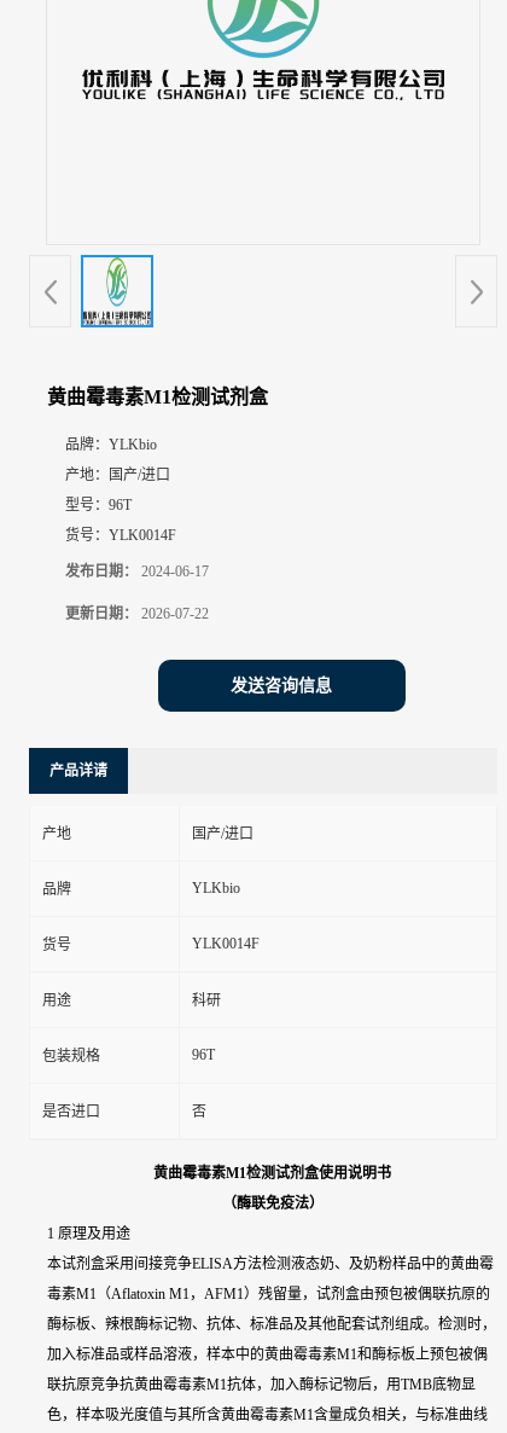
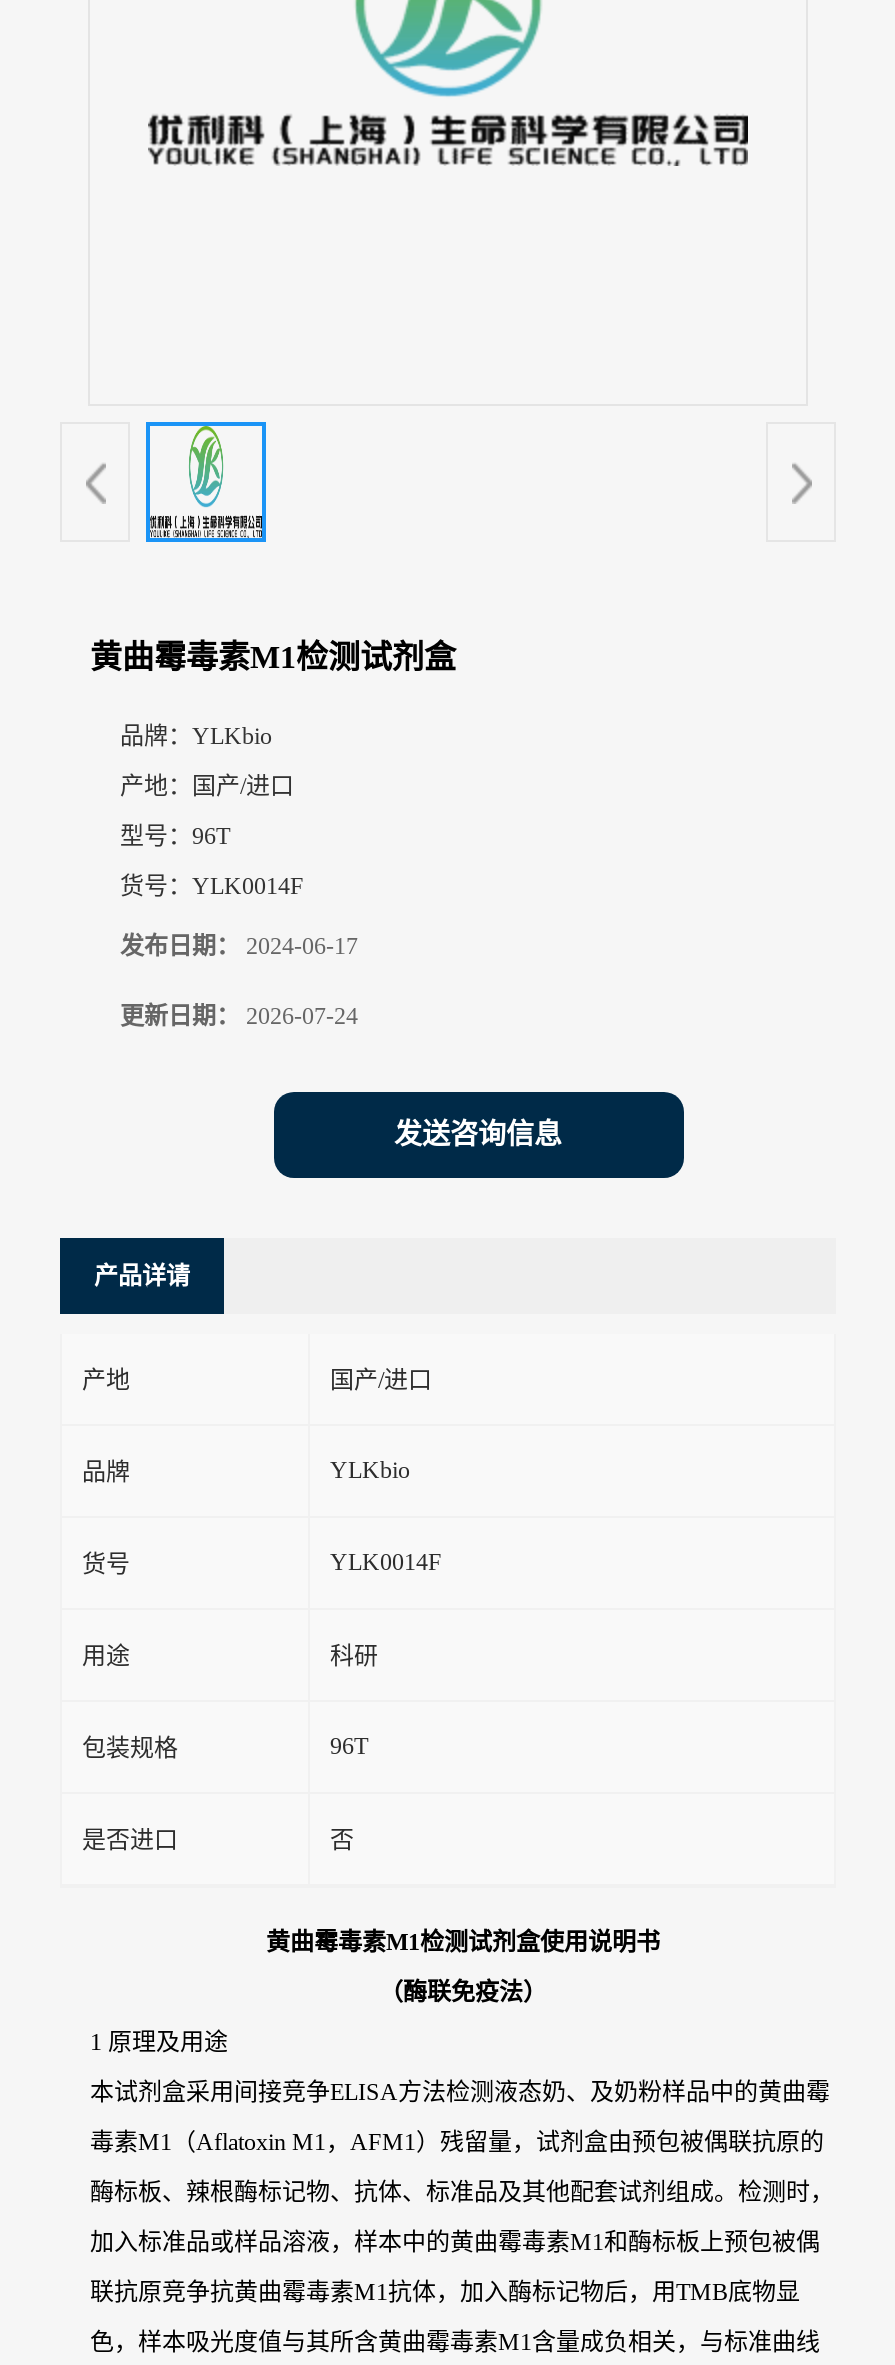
- 更新日期：2026-07-22
+ 更新日期：2026-07-24
